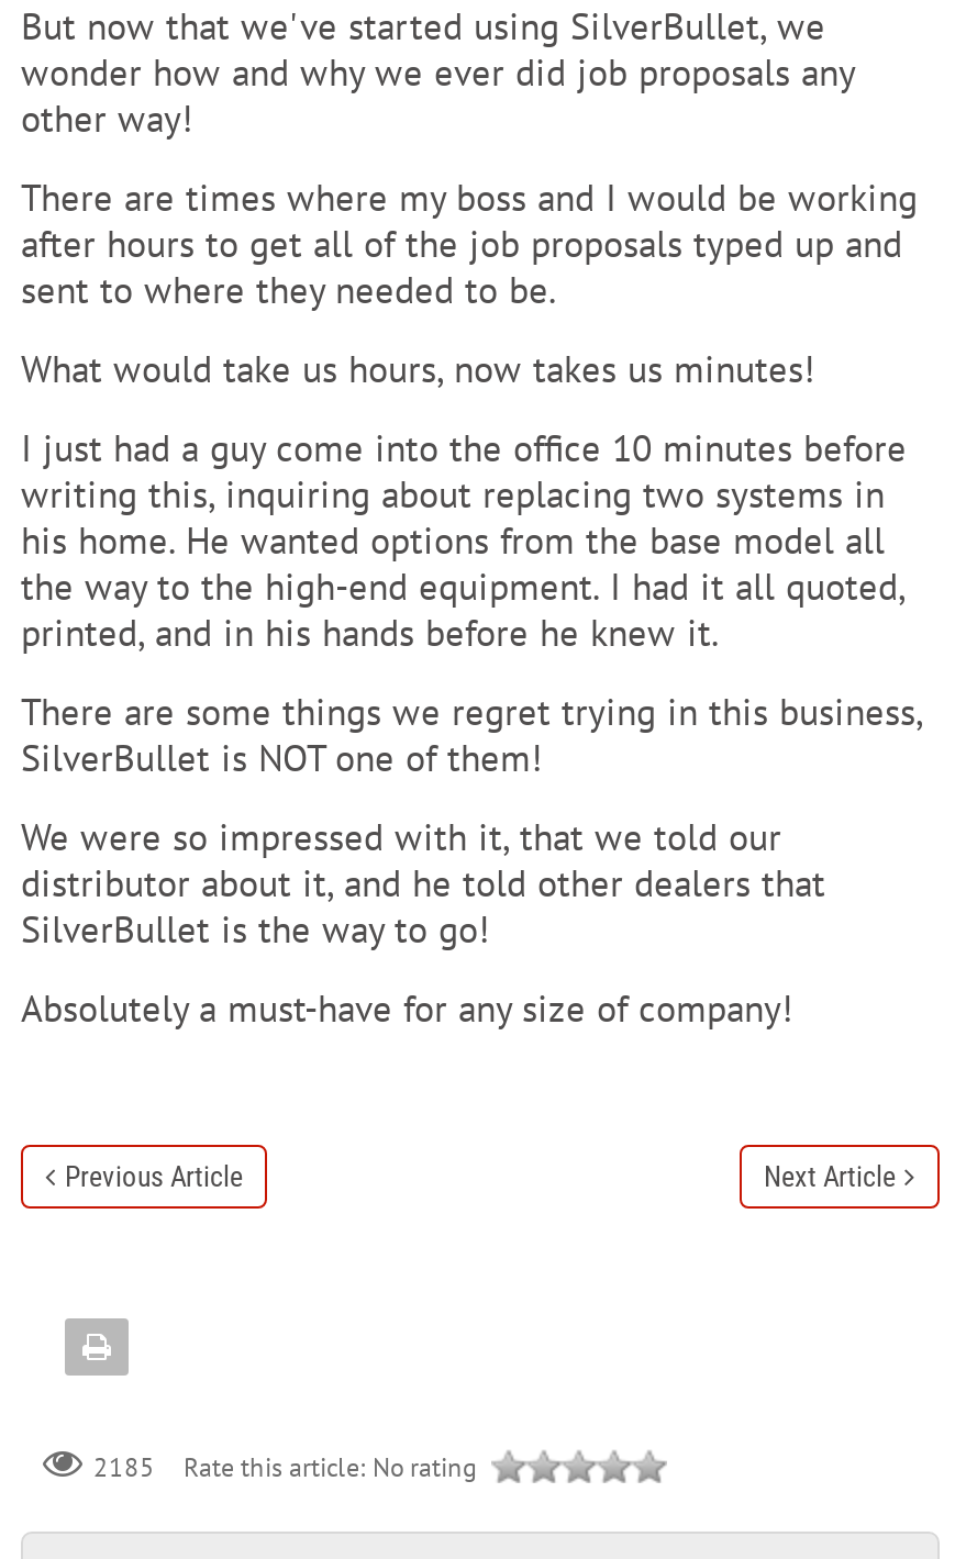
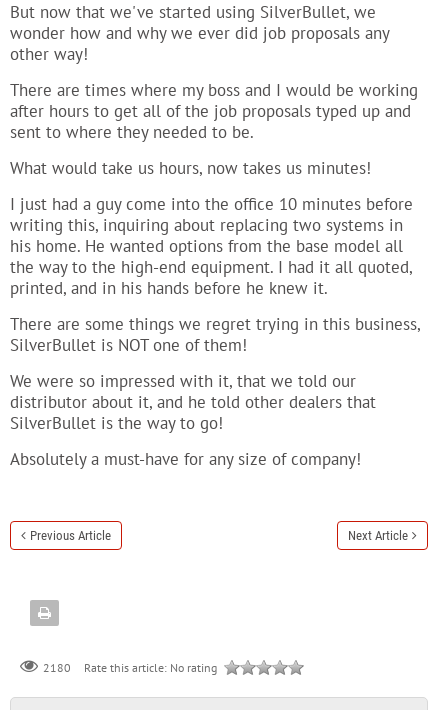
- 2185 Rate this article: No rating
+ 2180 Rate this article: No rating
